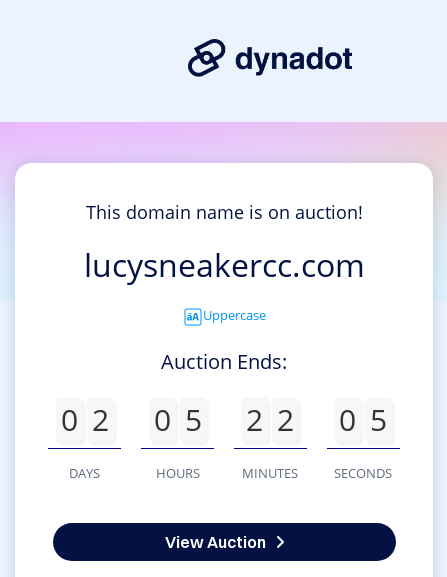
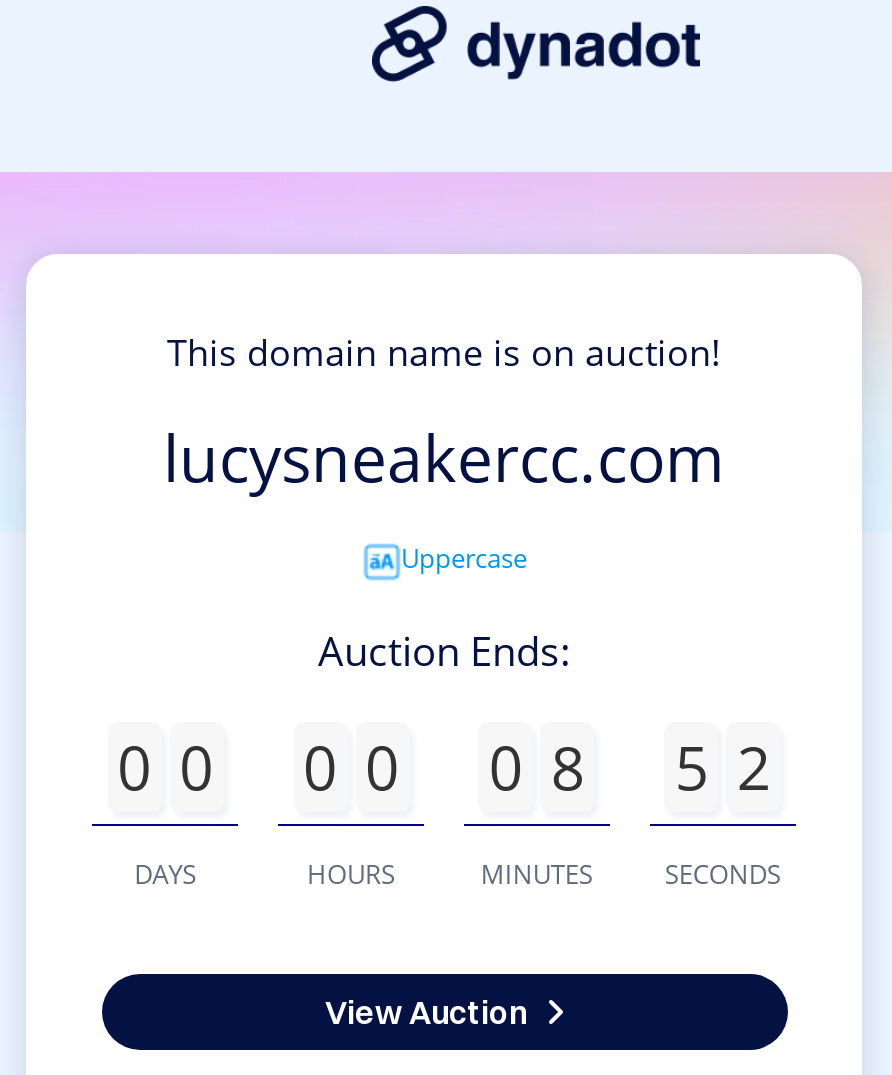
- 0 2
+ 0 0

- 0 5
+ 0 0

- 2 2
+ 0 8

- 0 5
+ 5 2
